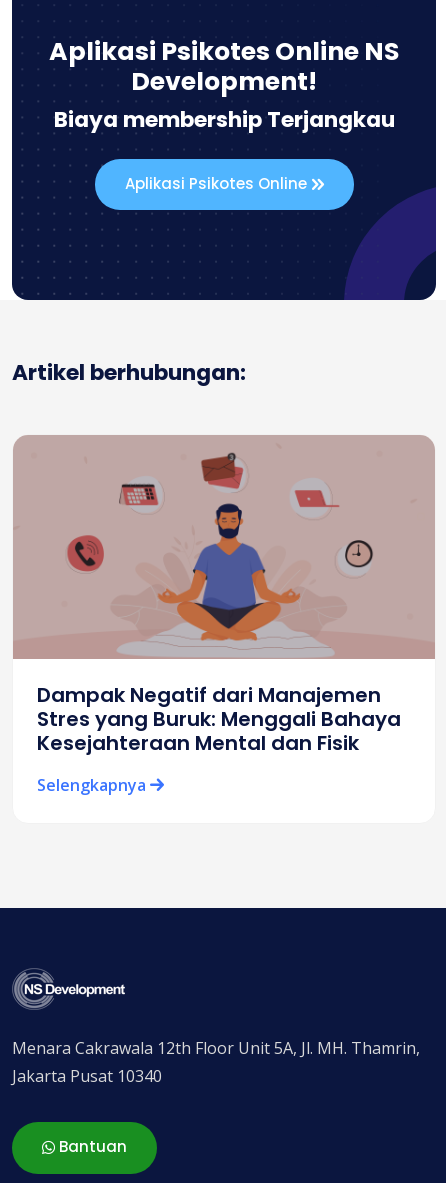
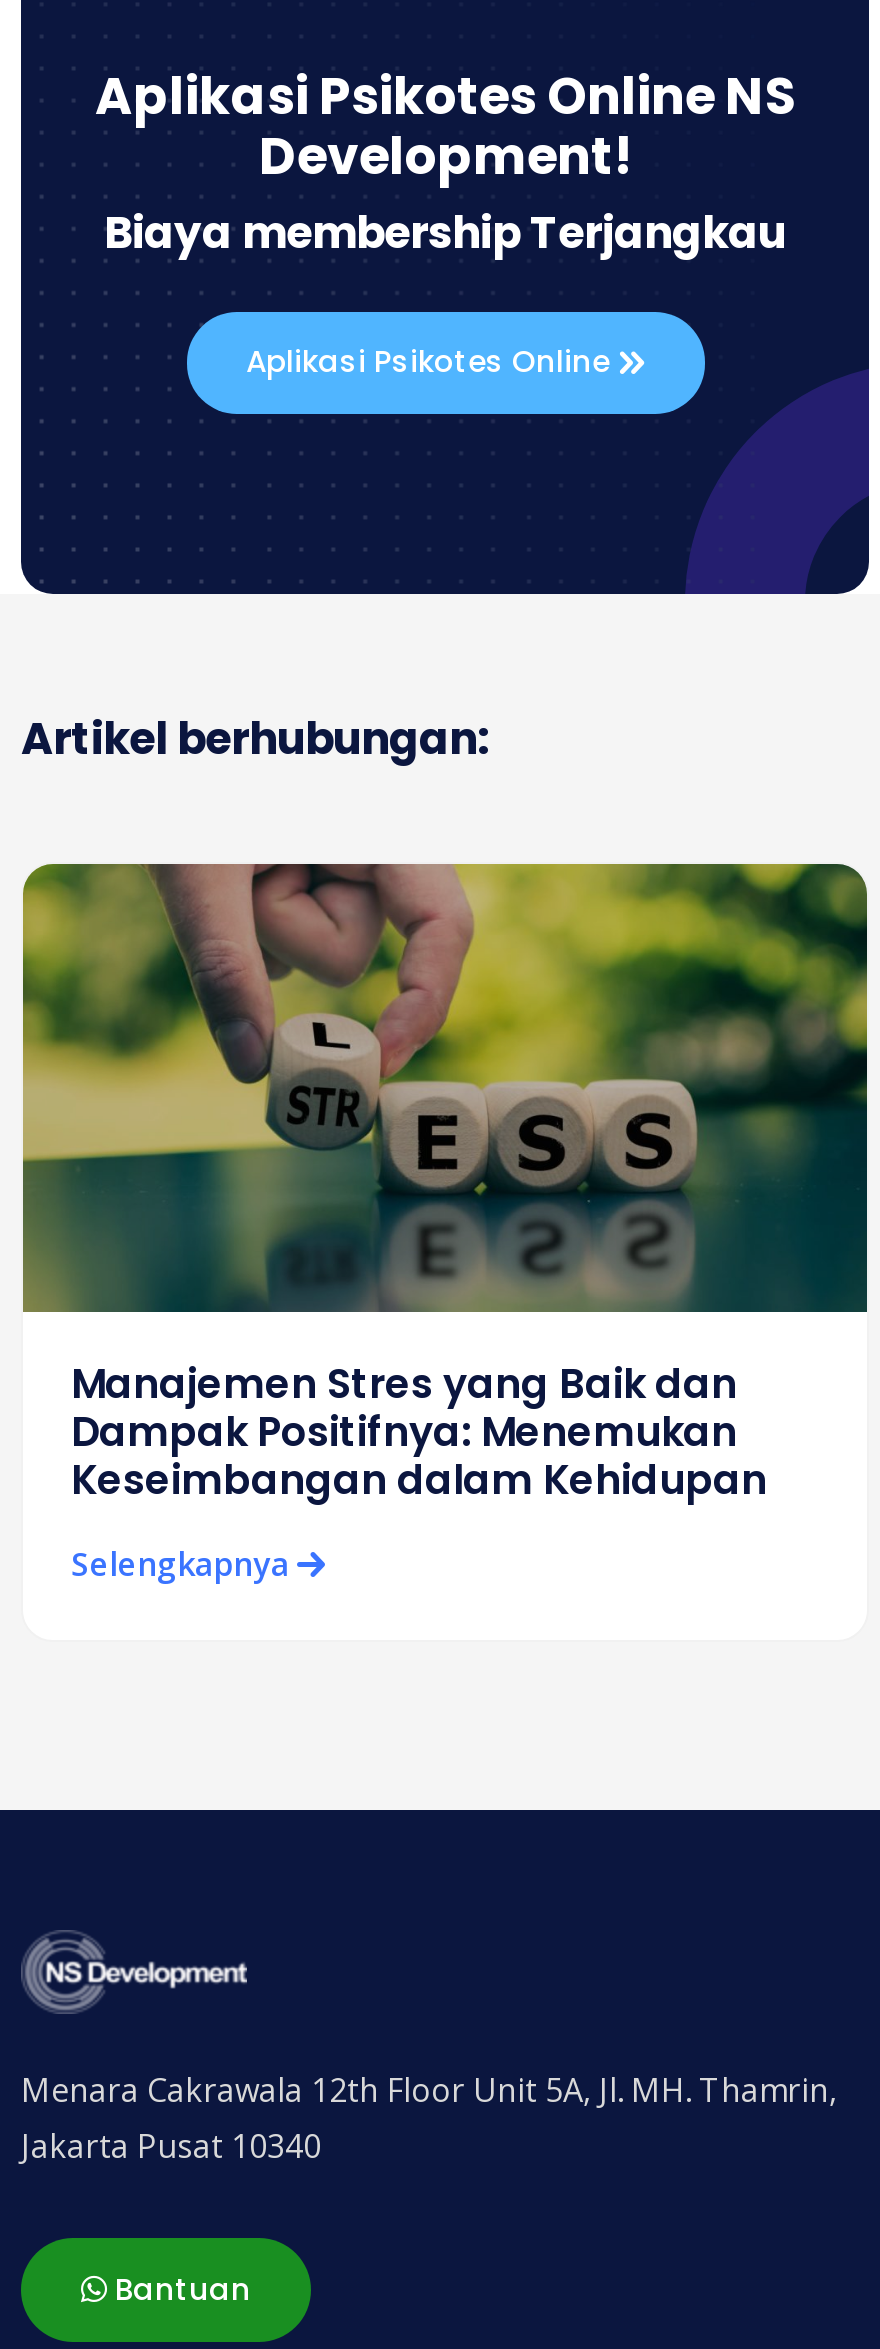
- [image]
- Dampak Negatif dari Manajemen
- Stres yang Buruk: Menggali Bahaya
- Kesejahteraan Mental dan Fisik
+ [image]
+ Manajemen Stres yang Baik dan
+ Dampak Positifnya: Menemukan
+ Keseimbangan dalam Kehidupan
